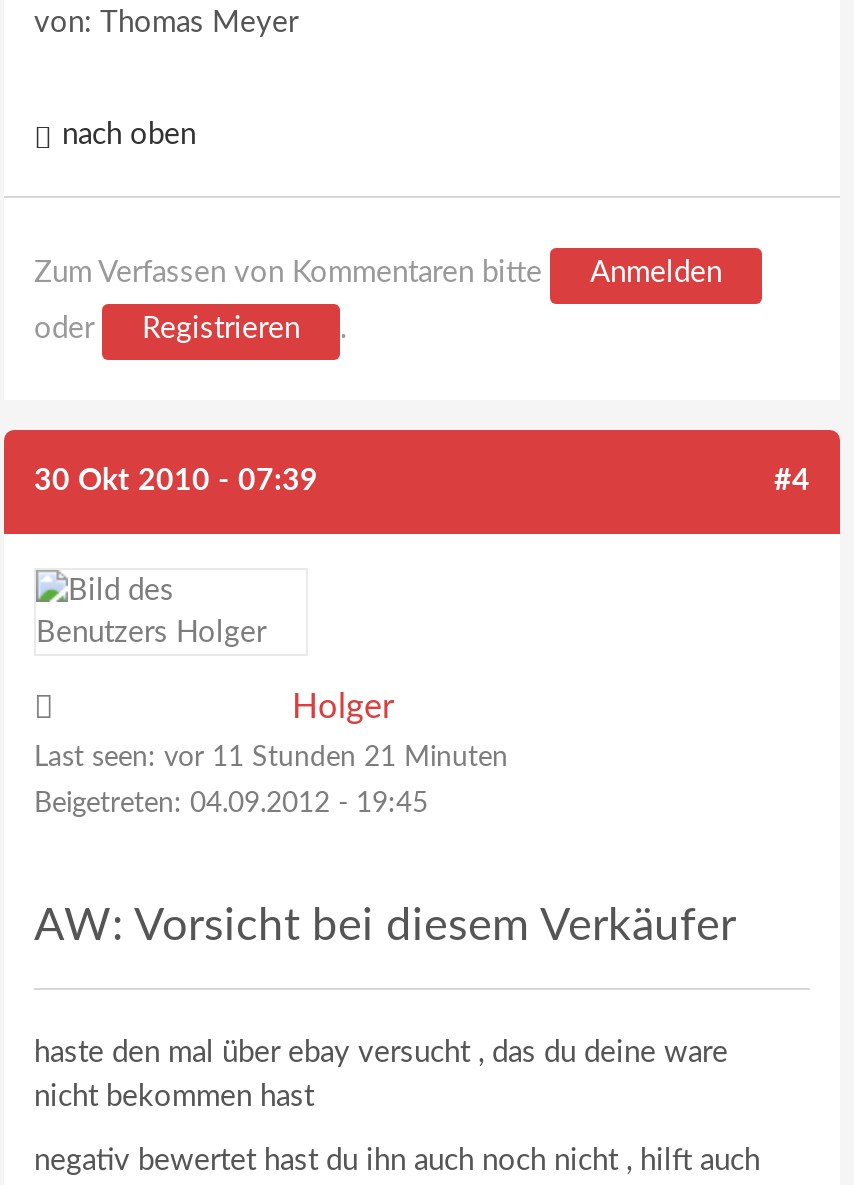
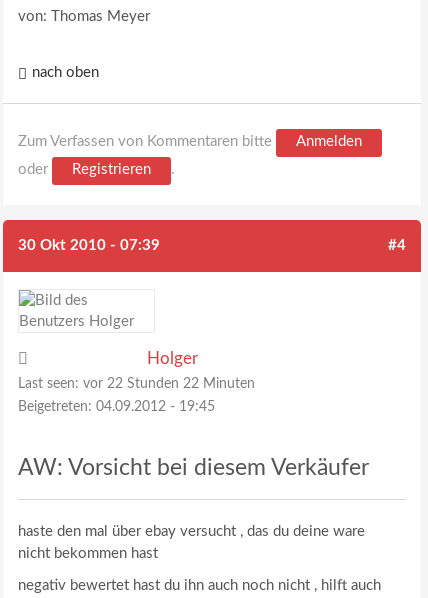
- Last seen: vor 11 Stunden 21 Minuten
+ Last seen: vor 22 Stunden 22 Minuten
